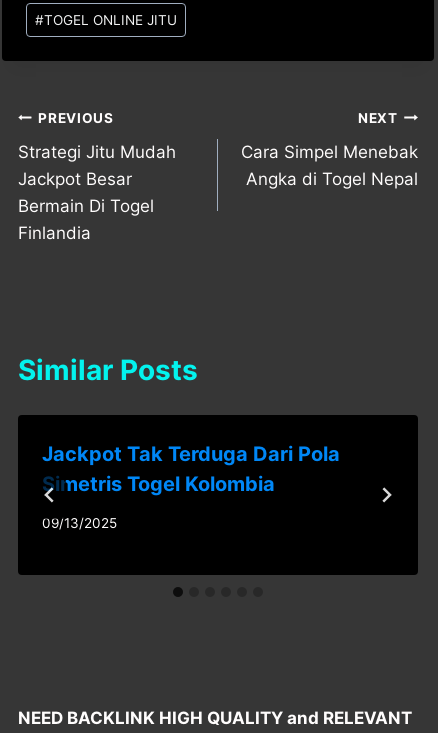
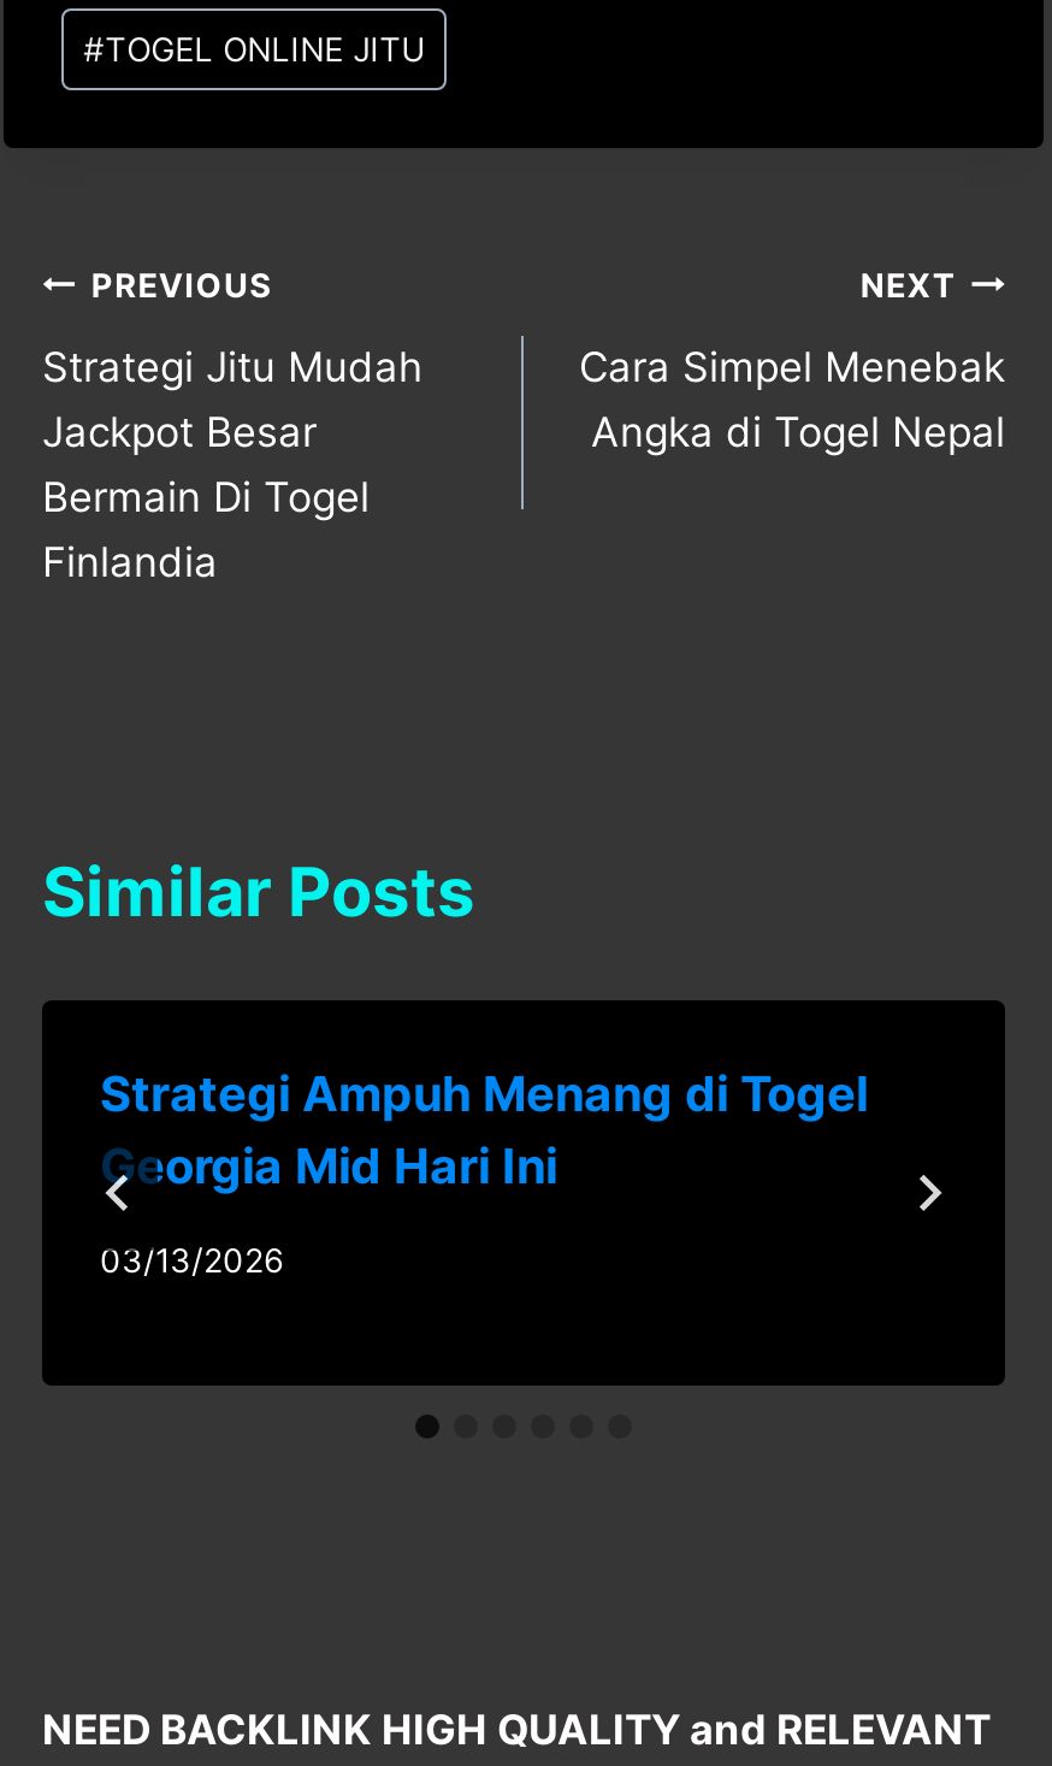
- Jackpot Tak Terduga Dari Pola
- Simetris Togel Kolombia
+ Strategi Ampuh Menang di Togel
+ Georgia Mid Hari Ini

- 09/13/2025
+ 03/13/2026
